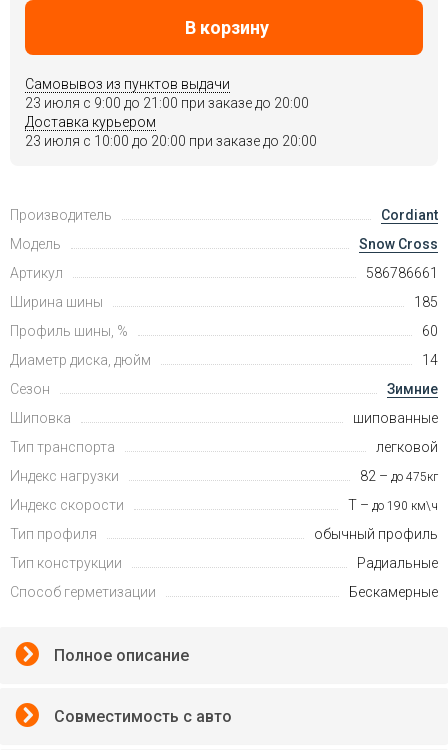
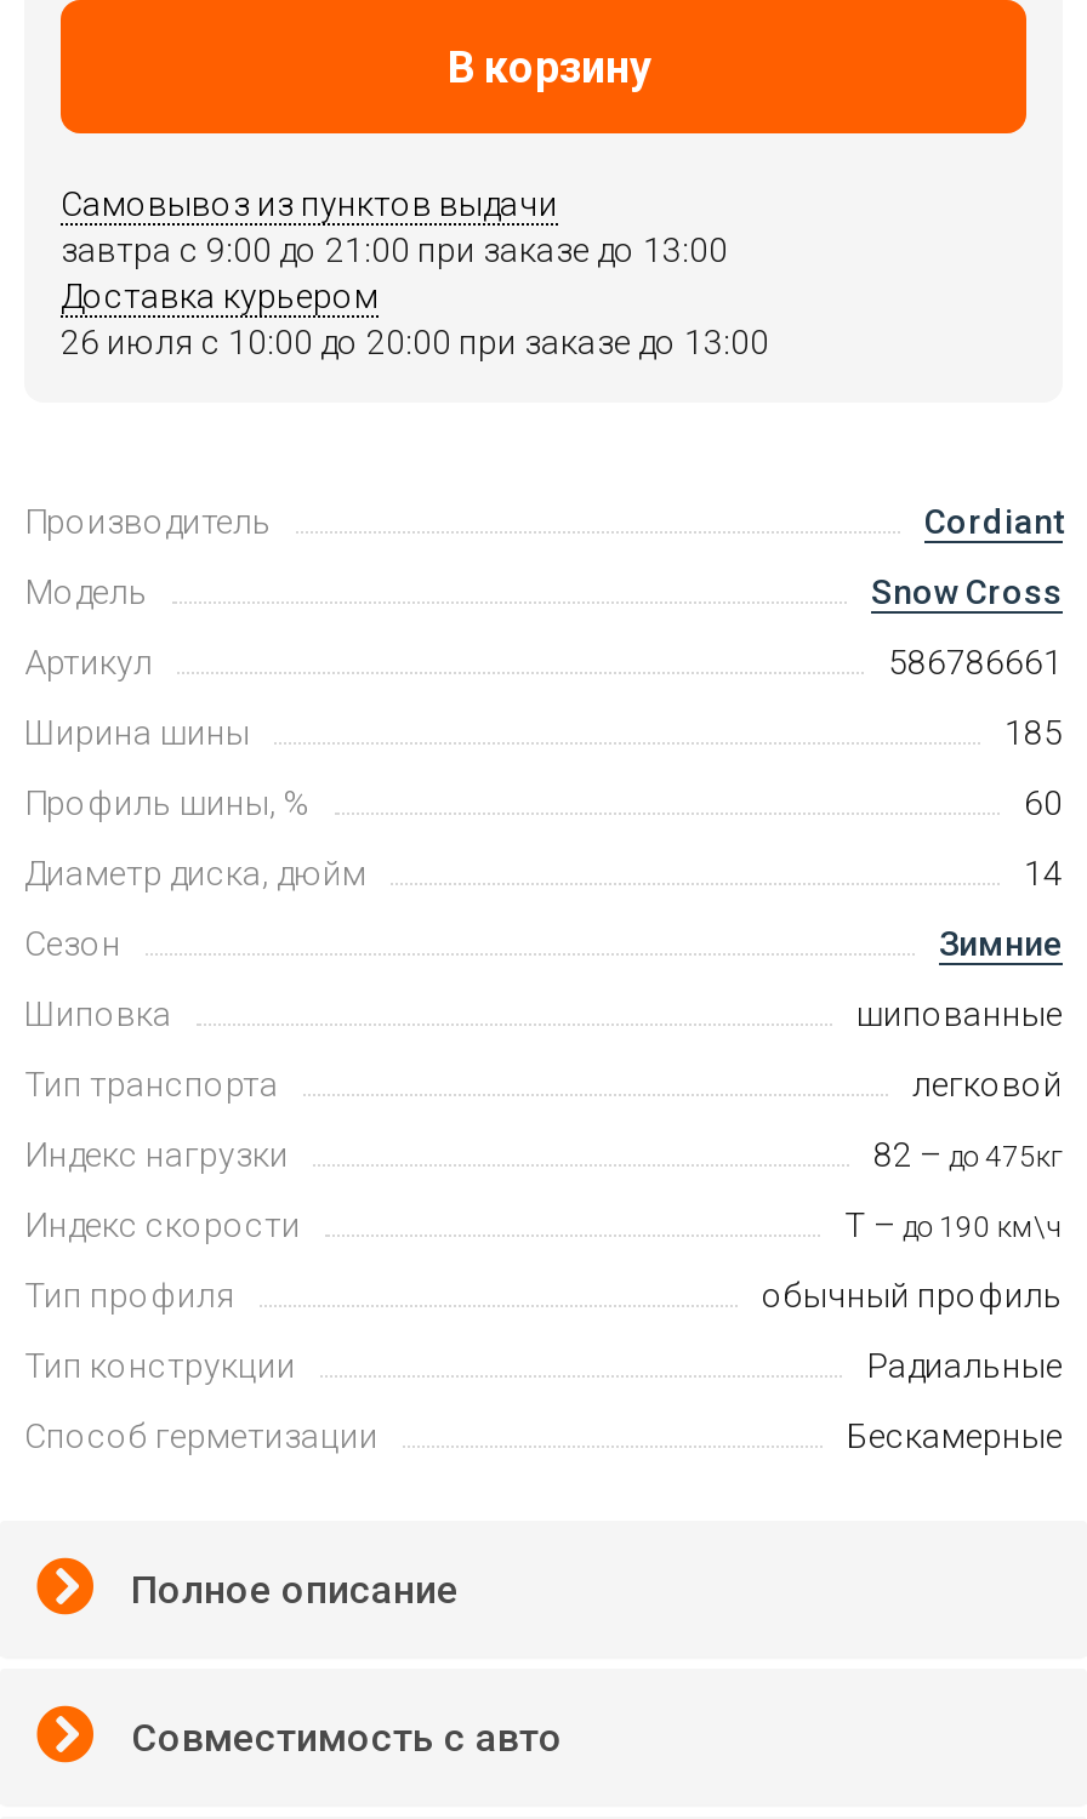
- 23 июля c 9:00 до 21:00 при заказе до 20:00
+ завтра c 9:00 до 21:00 при заказе до 13:00

- 23 июля c 10:00 до 20:00 при заказе до 20:00
+ 26 июля c 10:00 до 20:00 при заказе до 13:00
